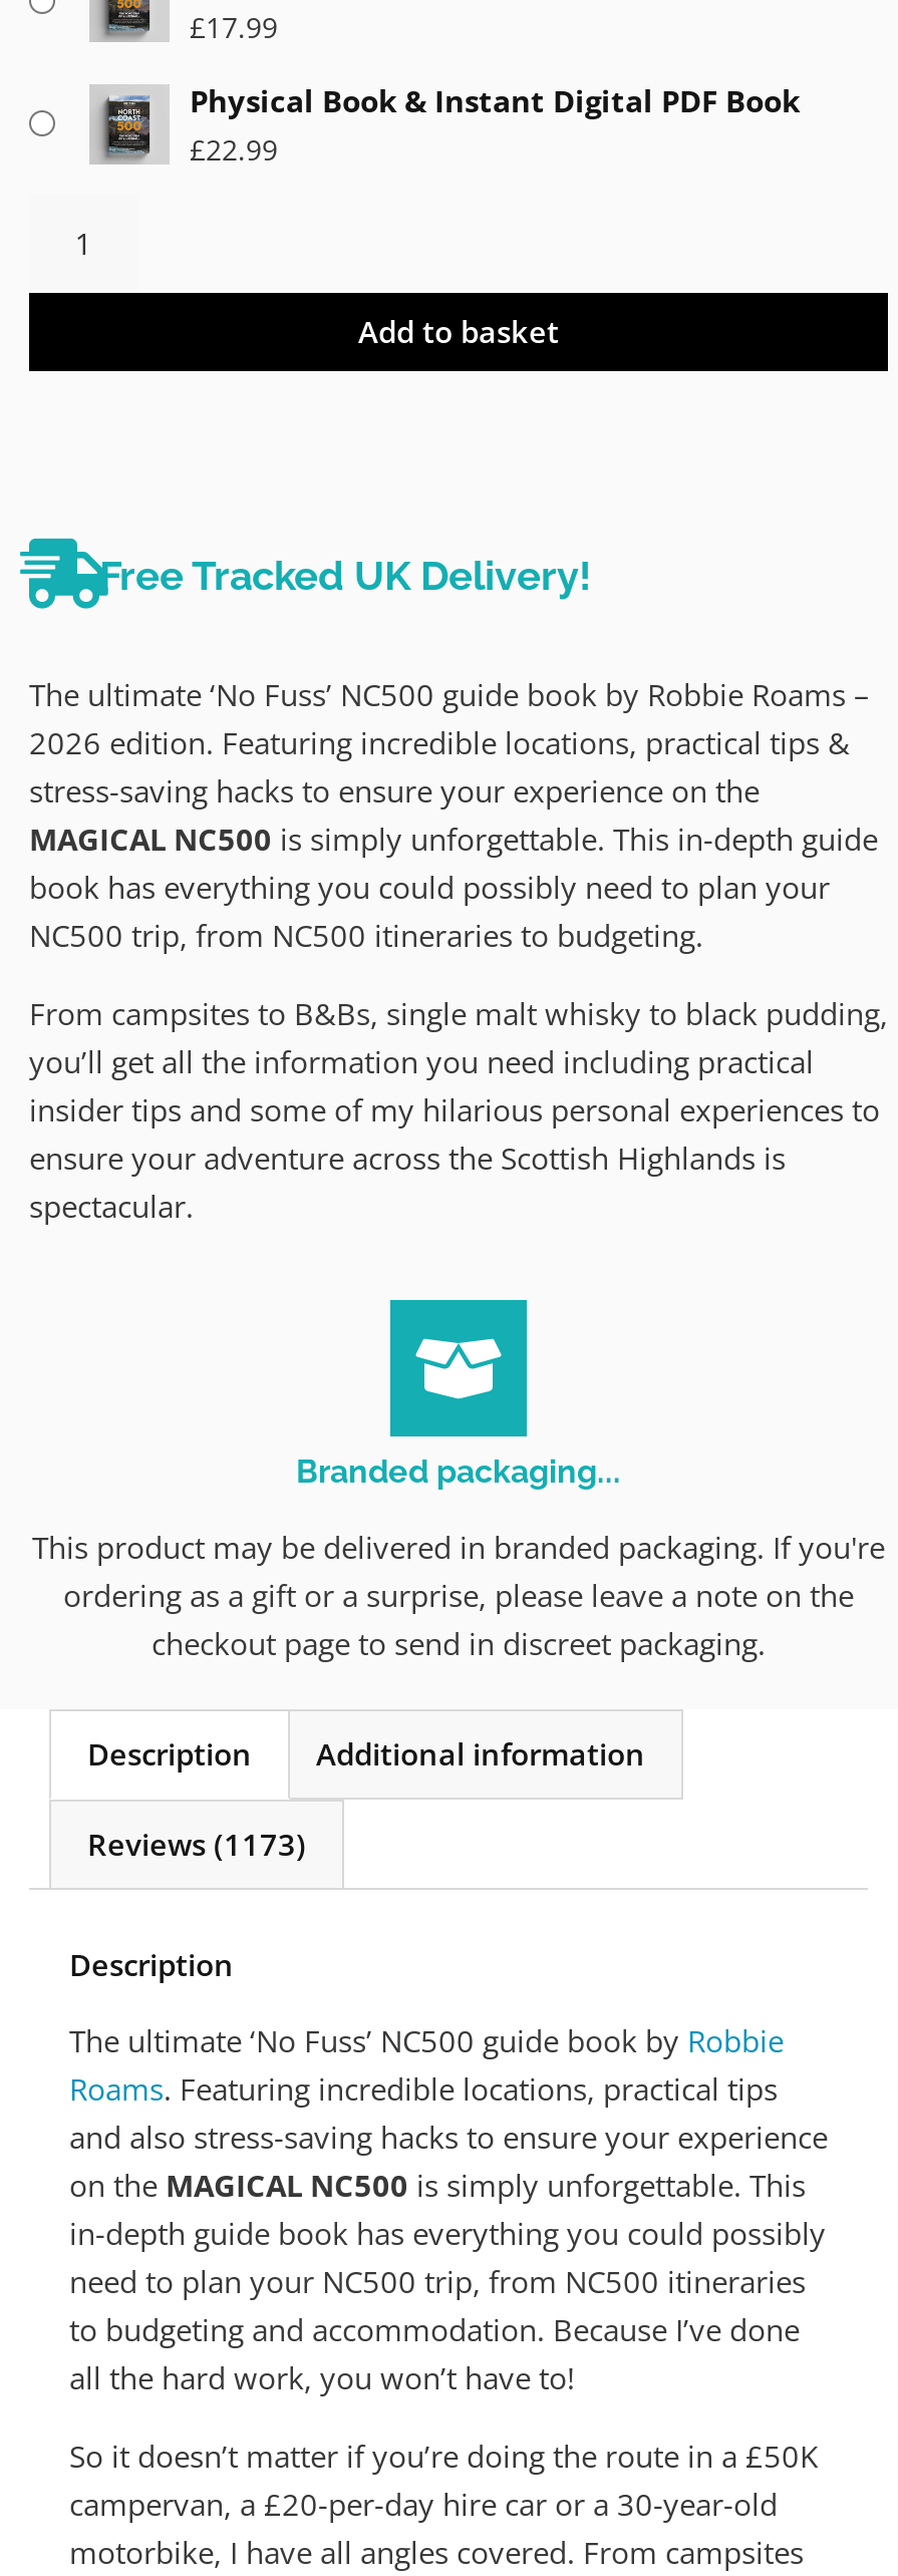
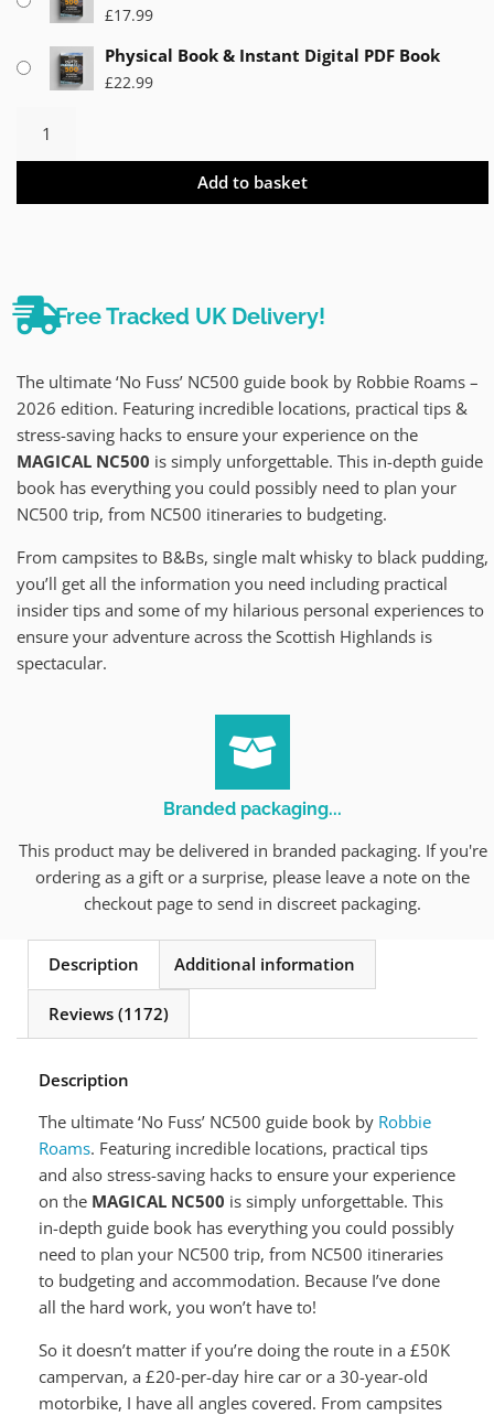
- Reviews (1173)
+ Reviews (1172)
